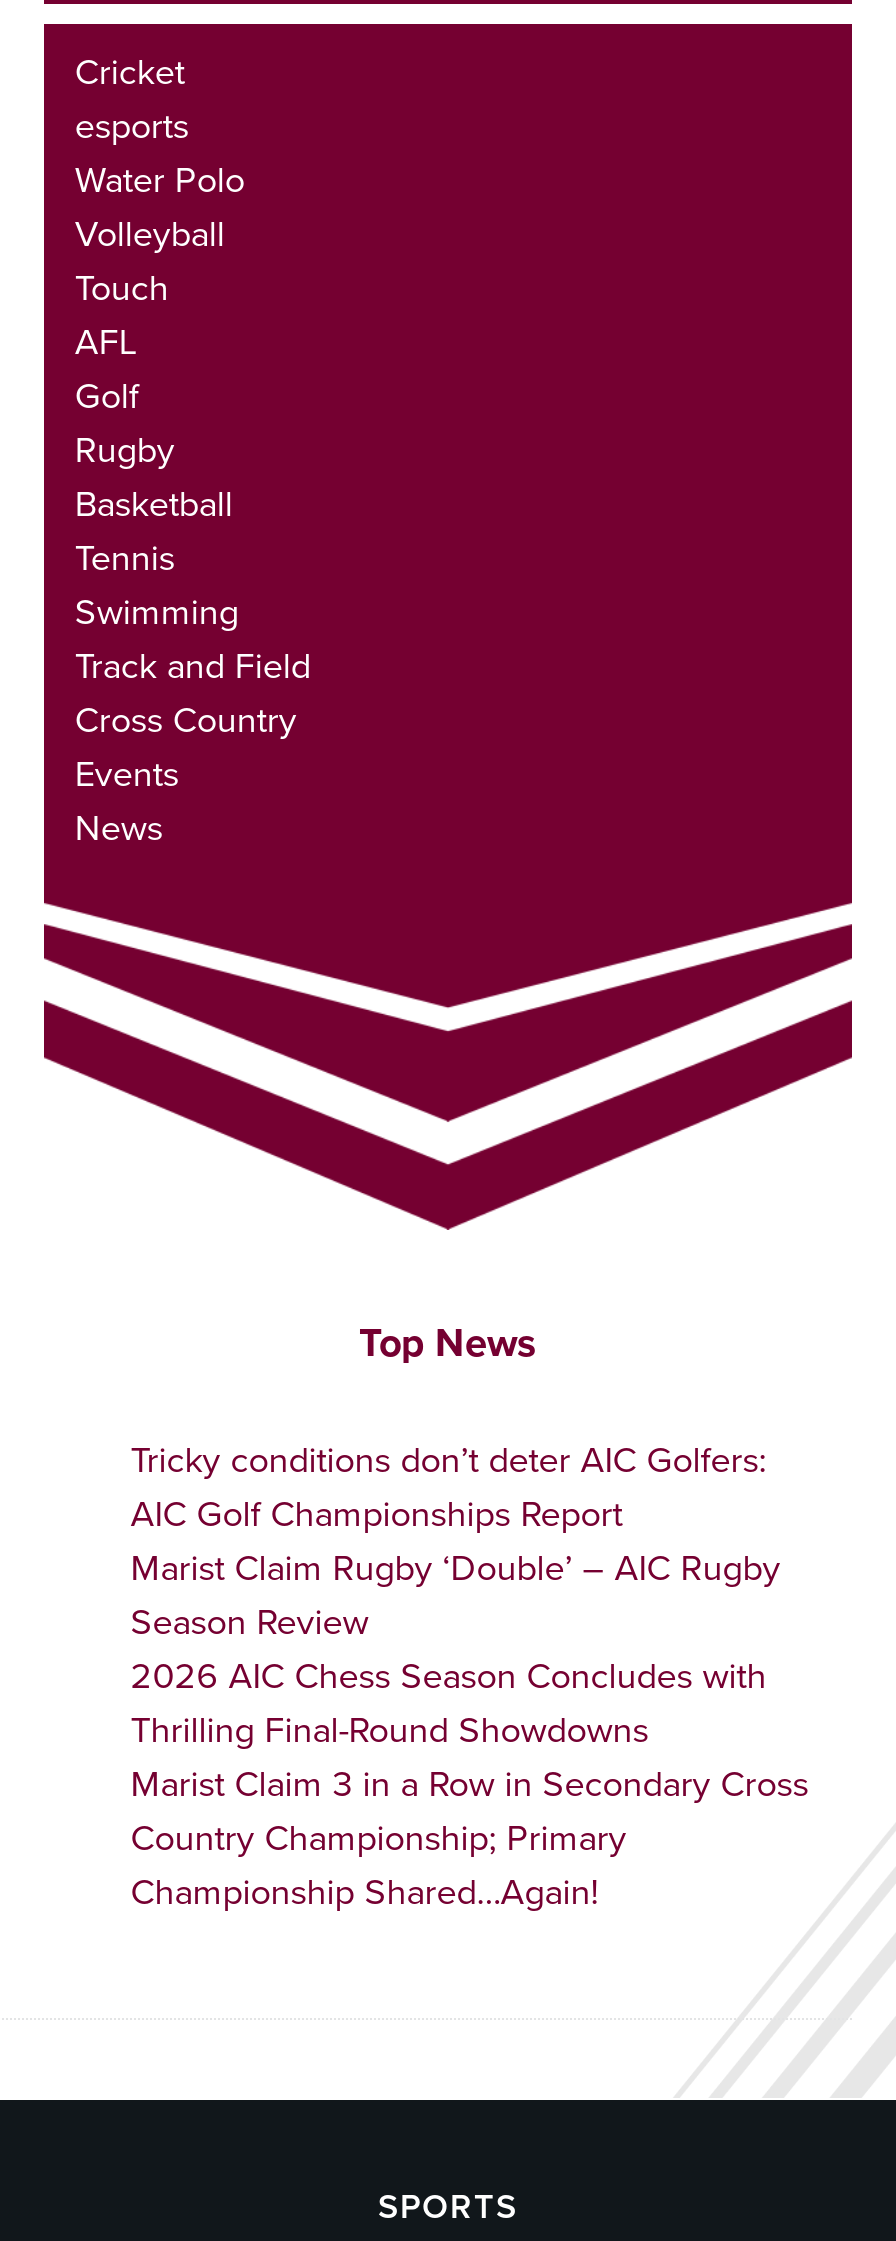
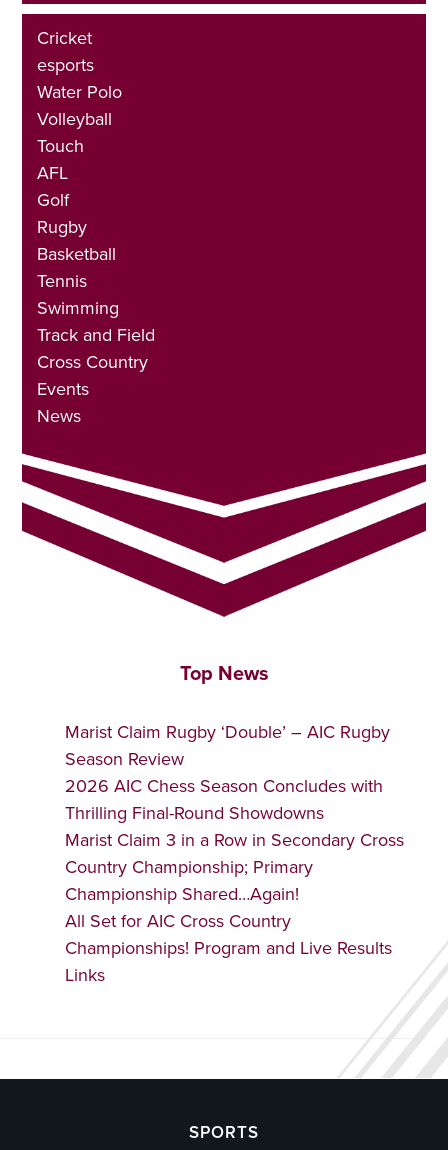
- Tricky conditions don’t deter AIC Golfers:
- AIC Golf Championships Report

moved up: Marist Claim Rugby ‘Double’ – AIC Rugby | Season Review | 2026 AIC Chess Season Concludes with | Thrilling Final-Round Showdowns | Marist Claim 3 in a Row in Secondary Cross | Country Championship; Primary | Championship Shared…Again!

+ All Set for AIC Cross Country
+ Championships! Program and Live Results
+ Links
